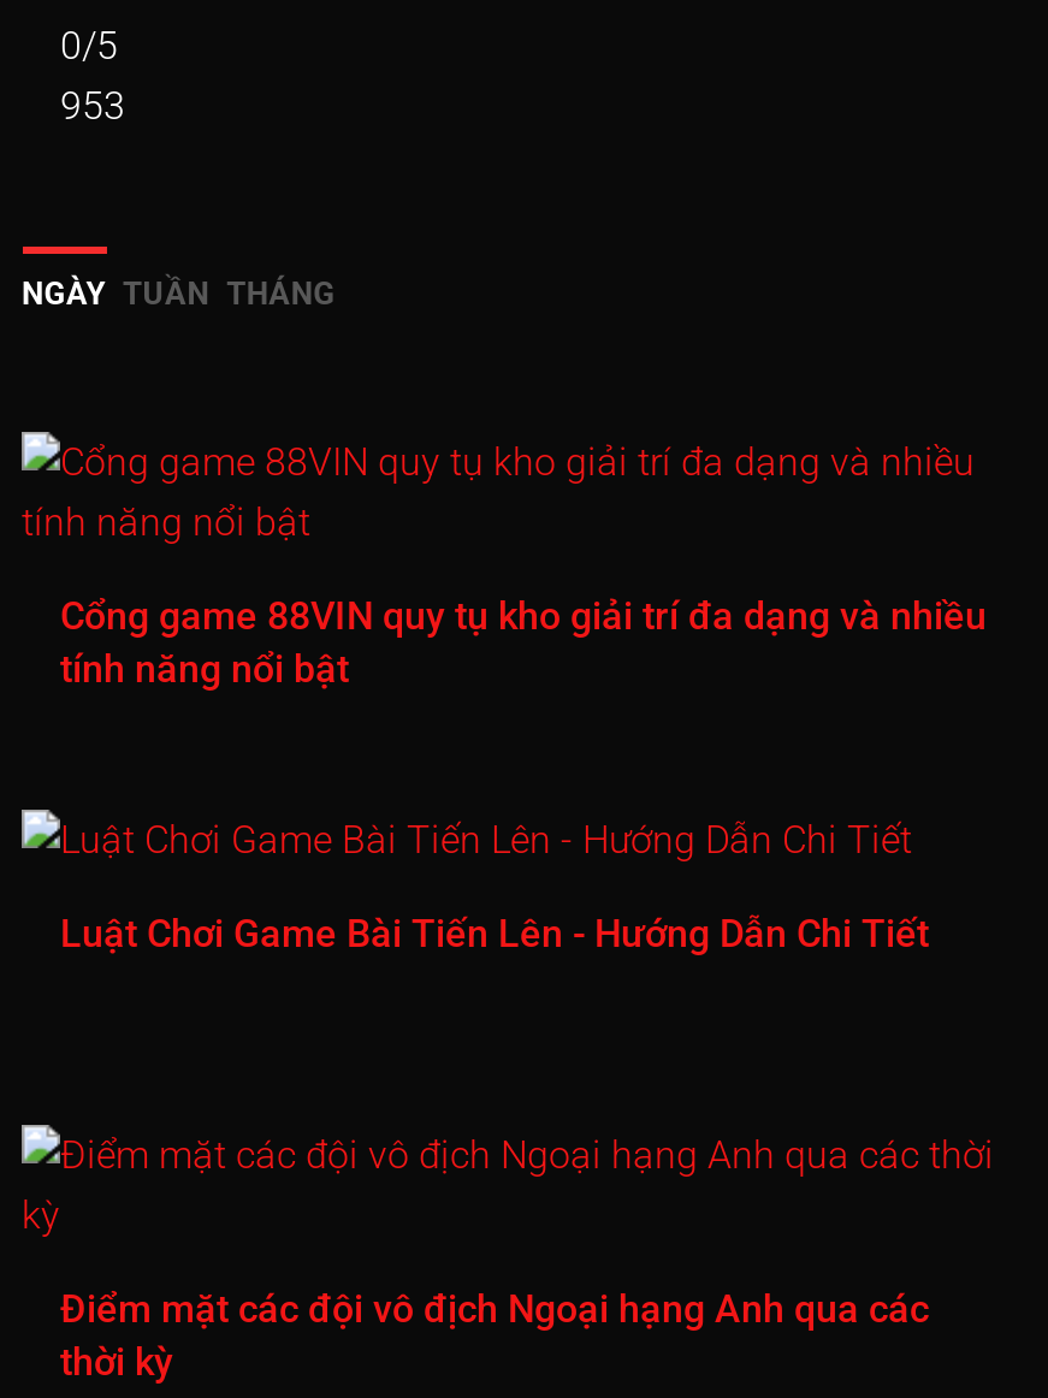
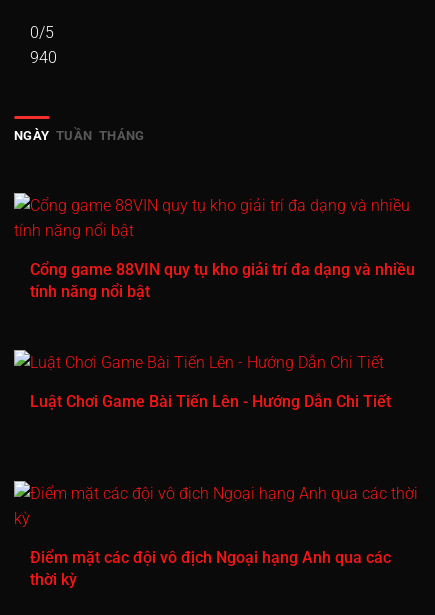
- 953
+ 940
